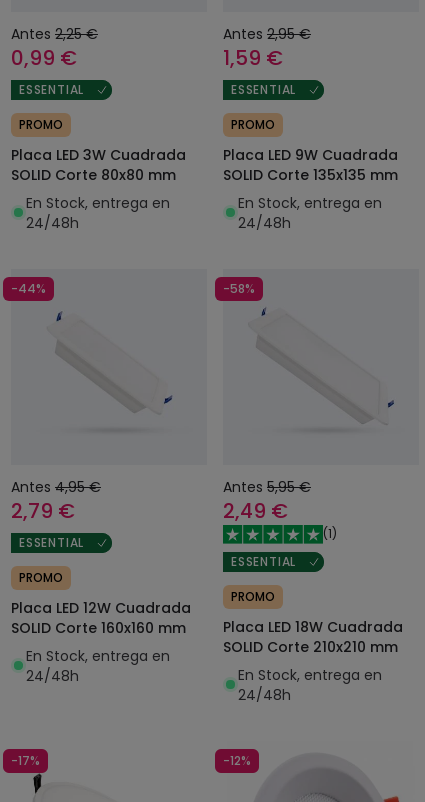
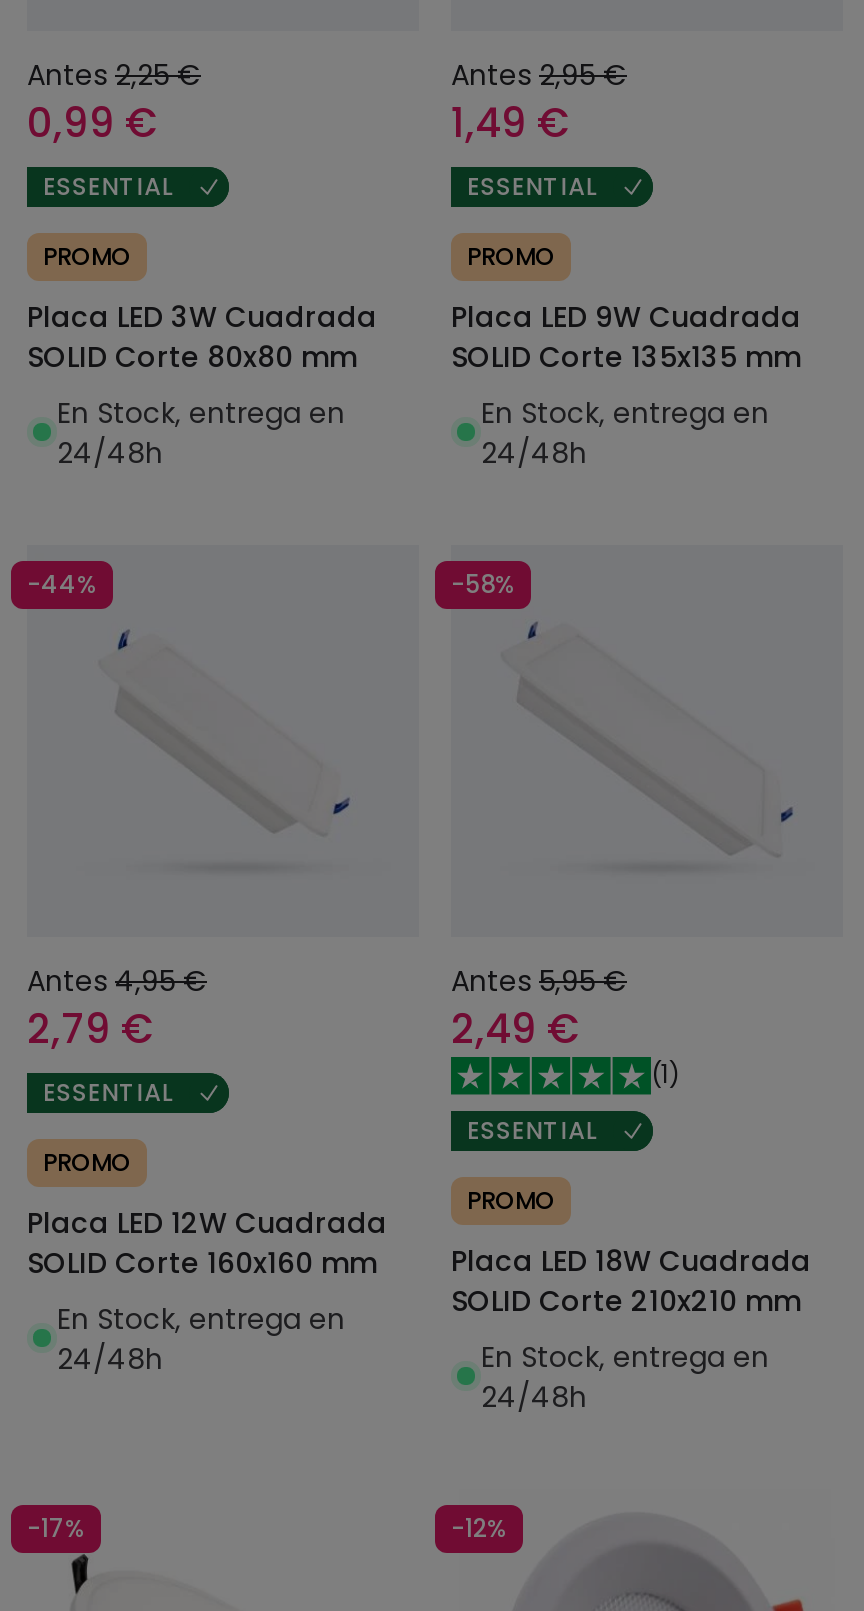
- 1,59 €
+ 1,49 €
